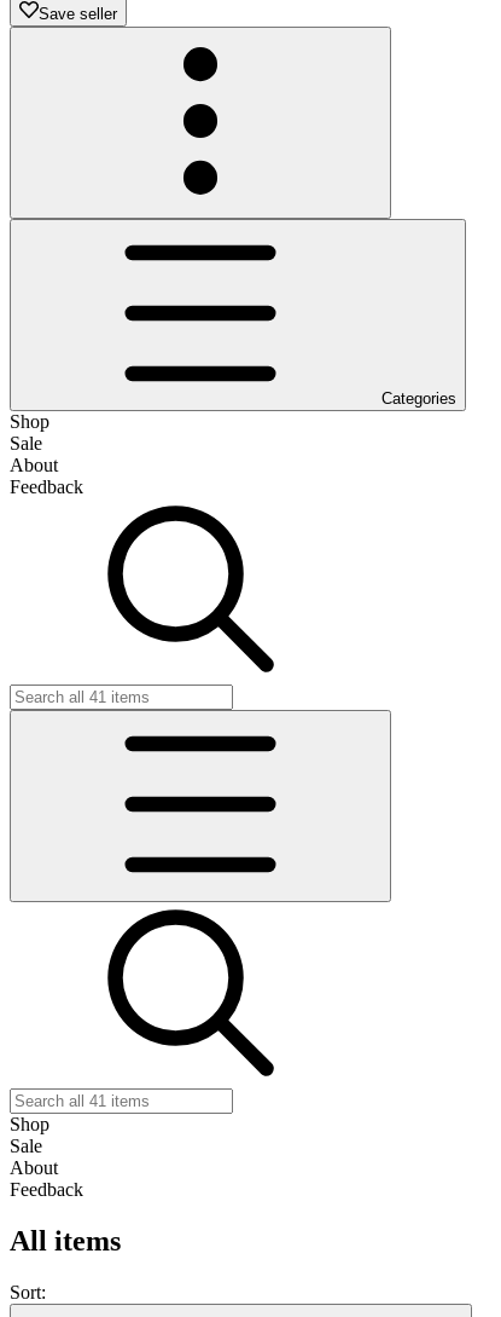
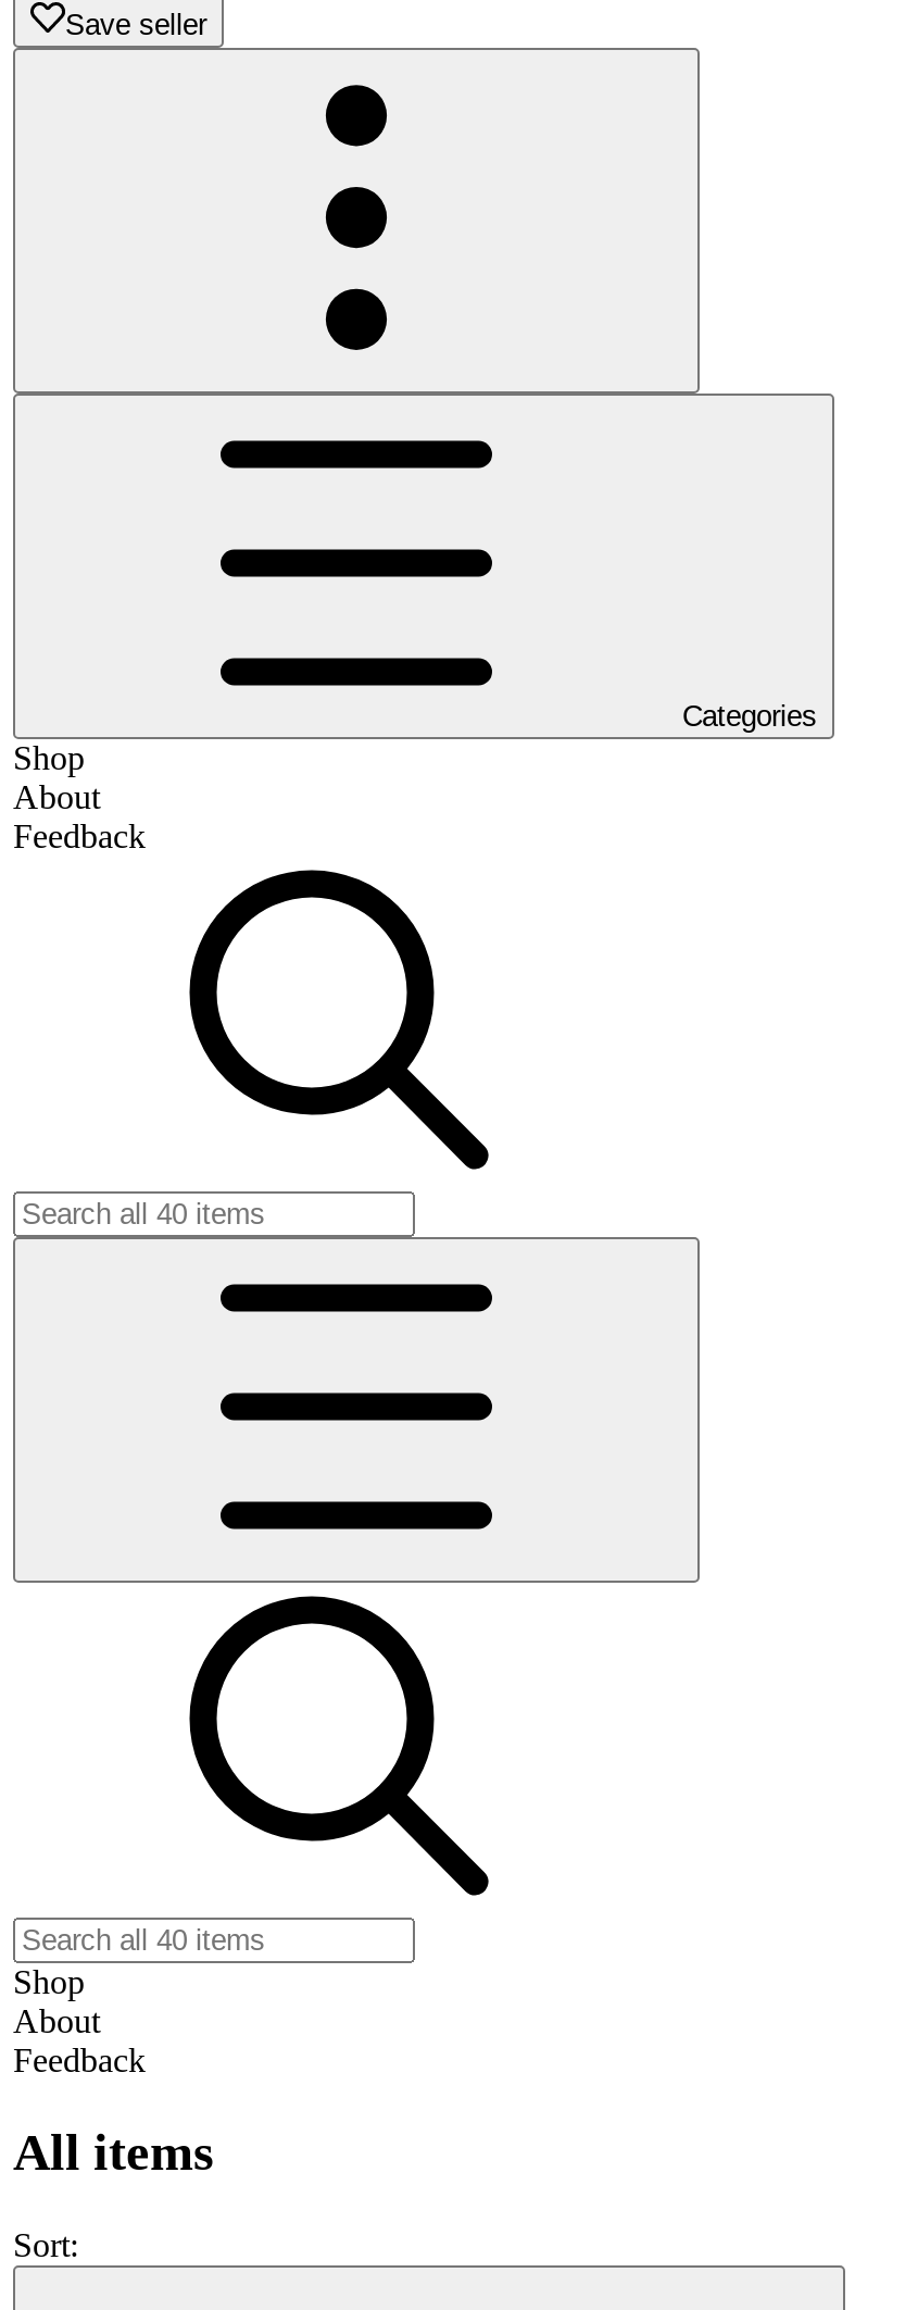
- Sale

- Sale
